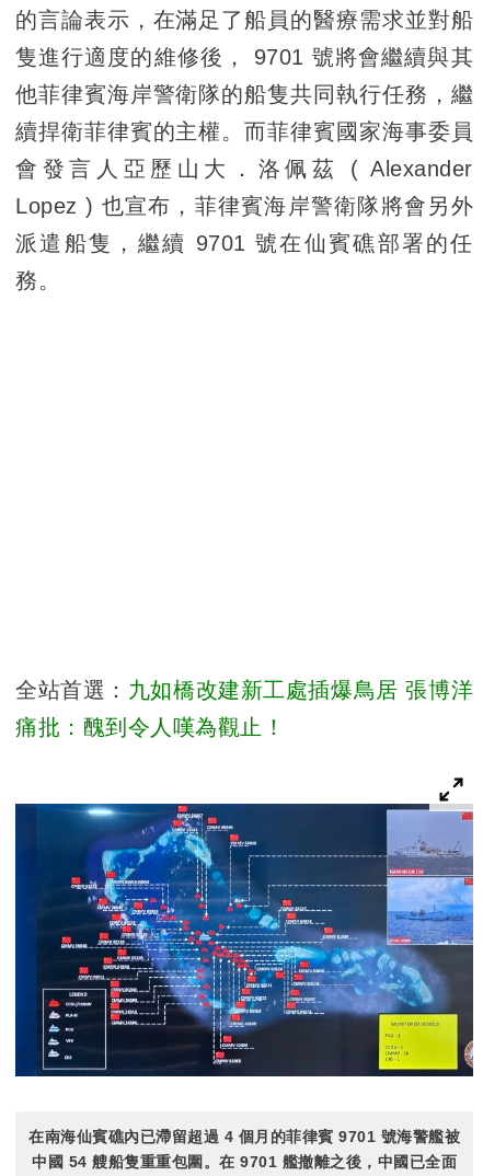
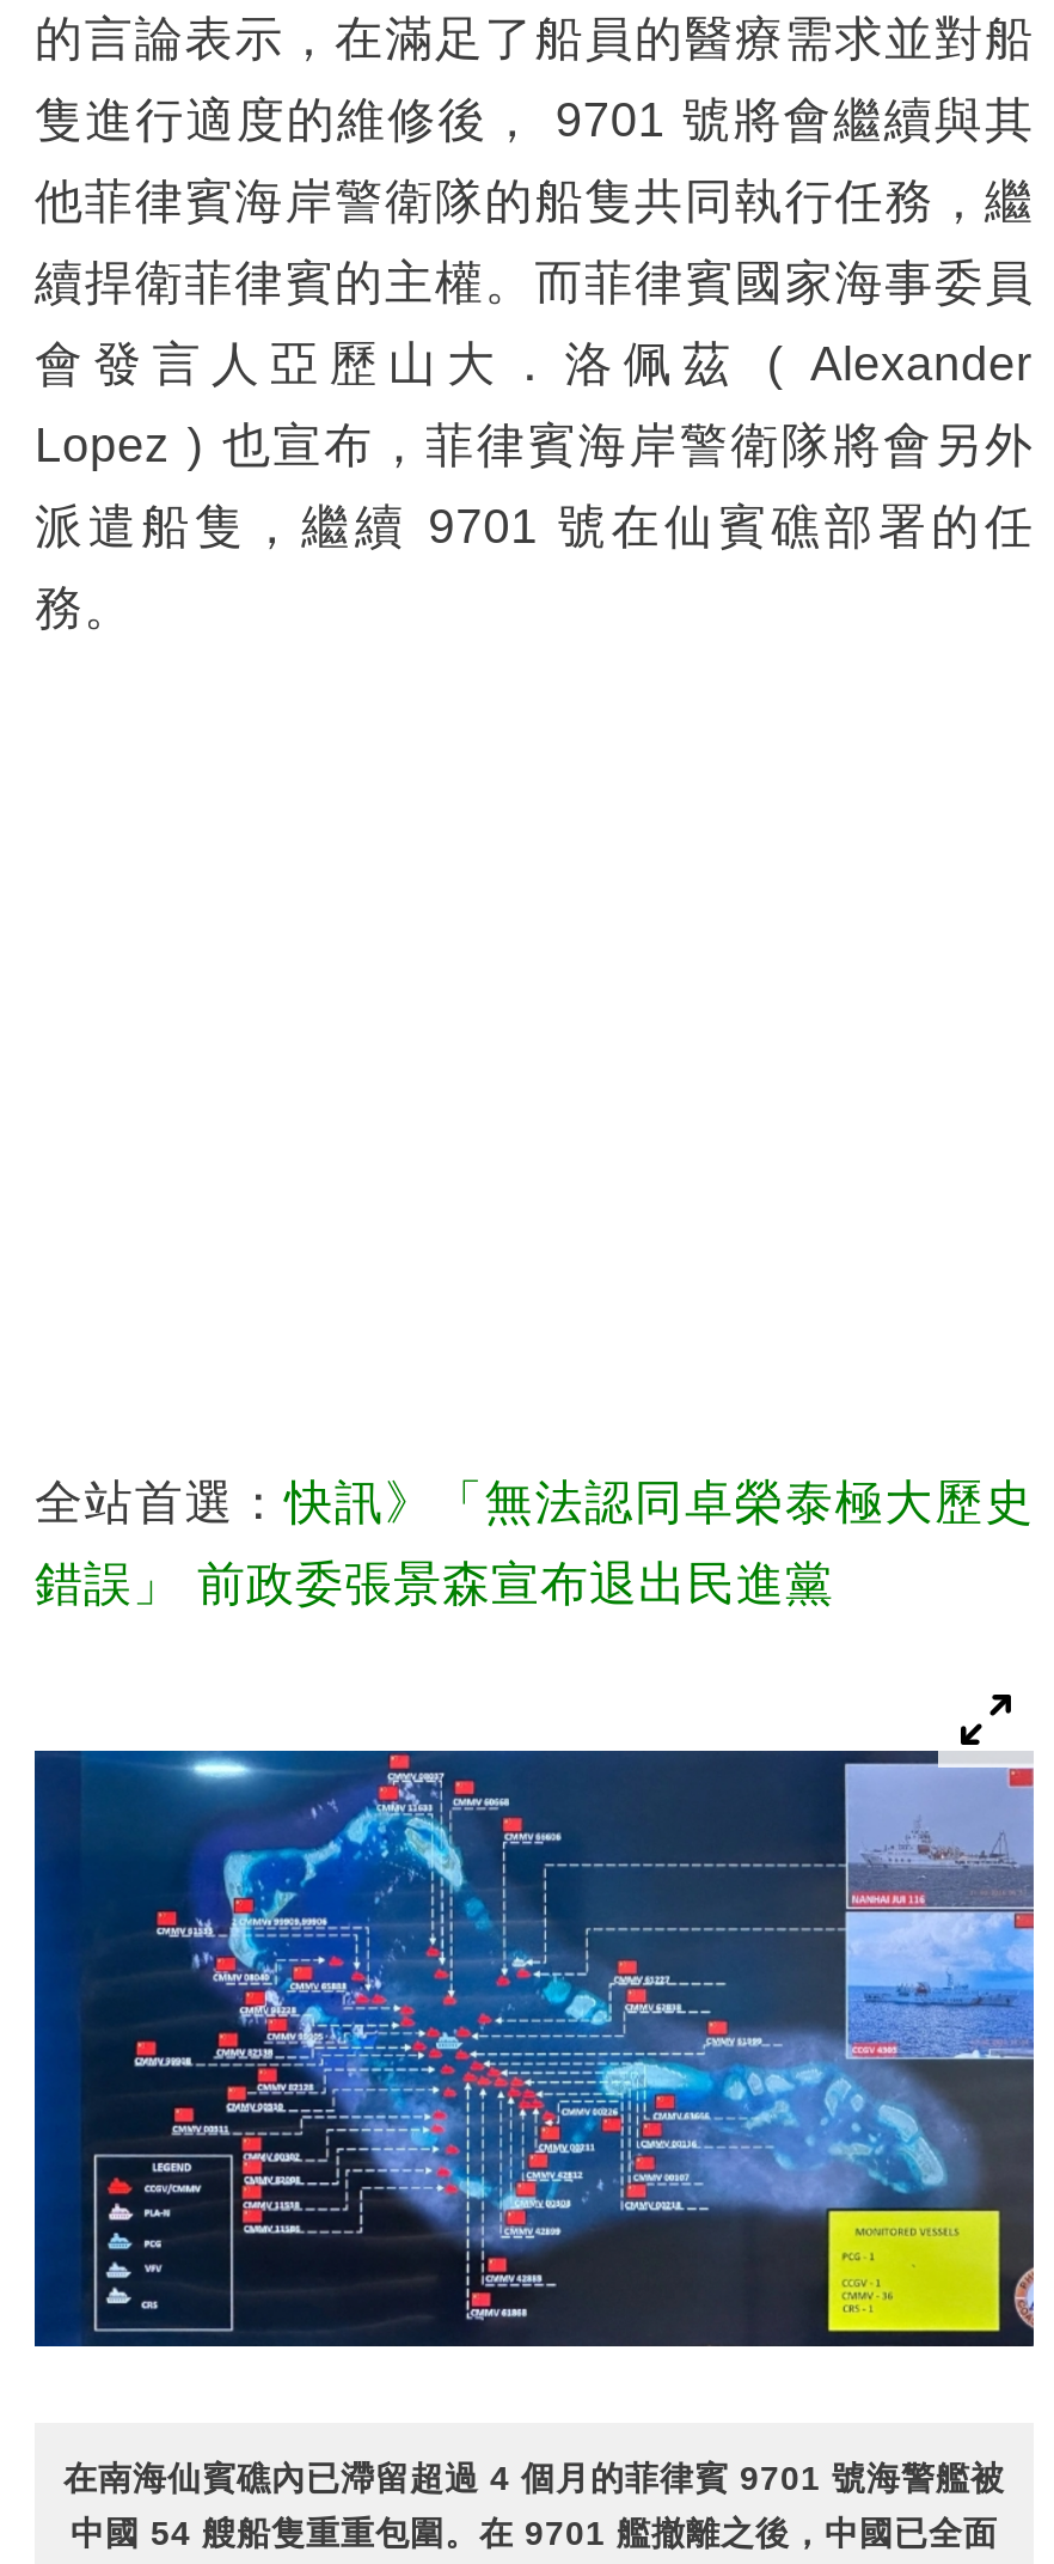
- 全站首選：九如橋改建新工處插爆鳥居 張博洋
+ 全站首選：快訊》「無法認同卓榮泰極大歷史

- 痛批：醜到令人嘆為觀止！
+ 錯誤」 前政委張景森宣布退出民進黨
